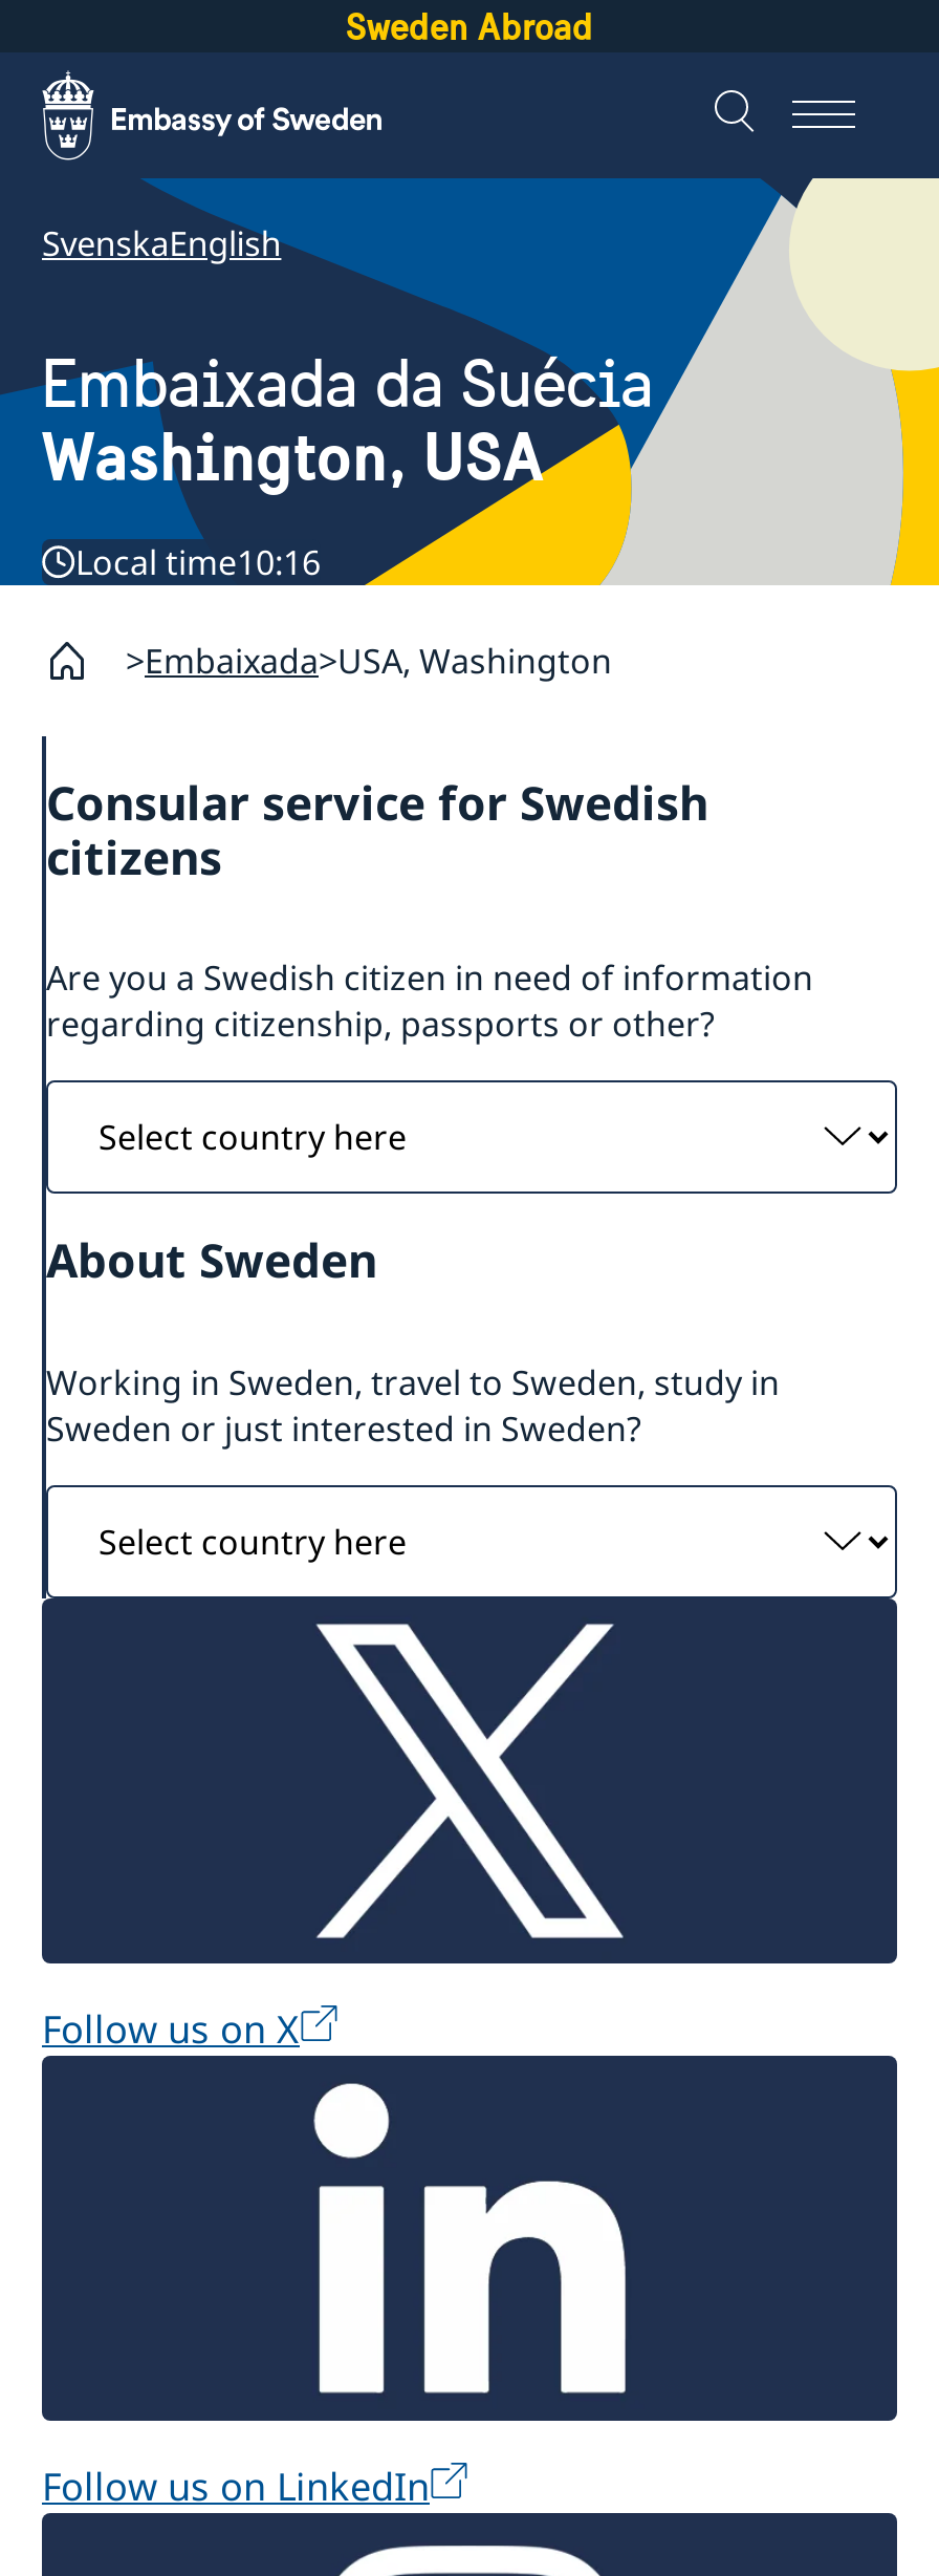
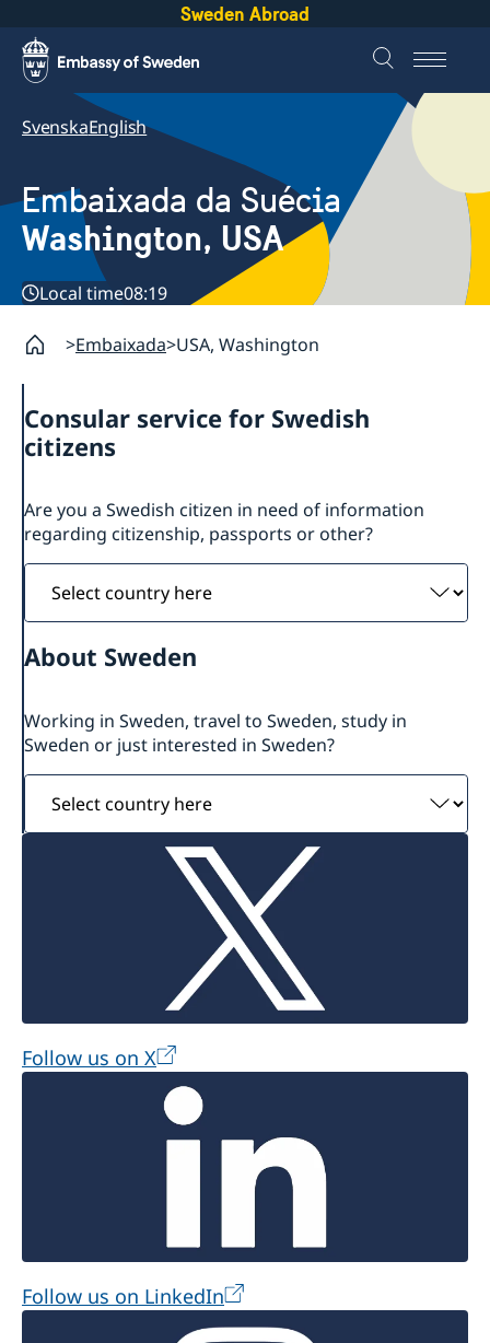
- Local time10:16
+ Local time08:19
